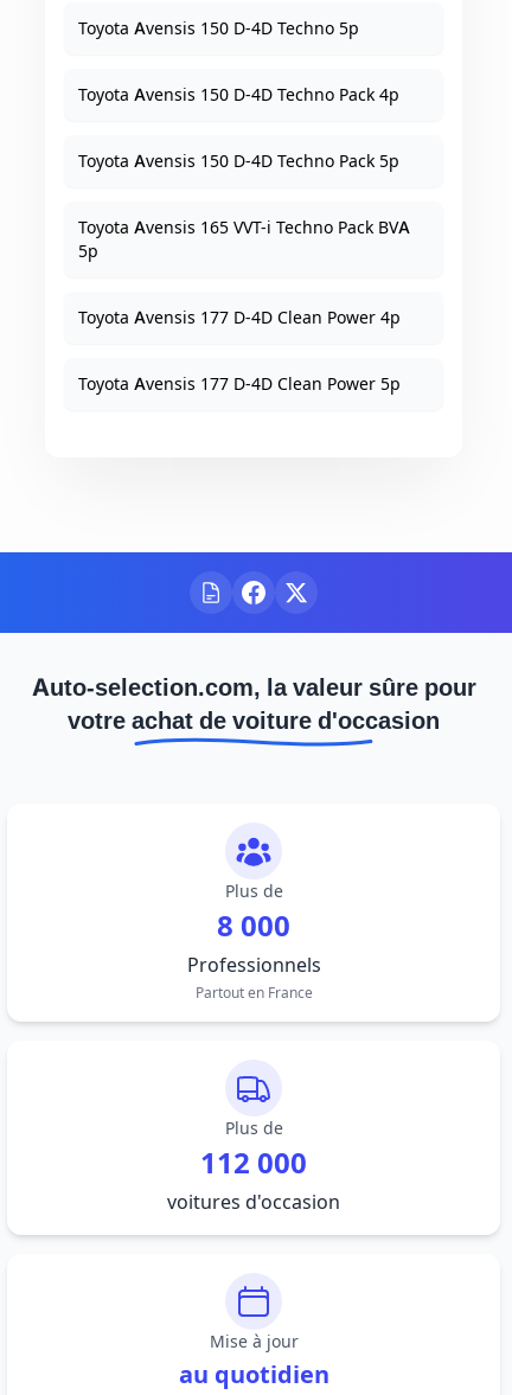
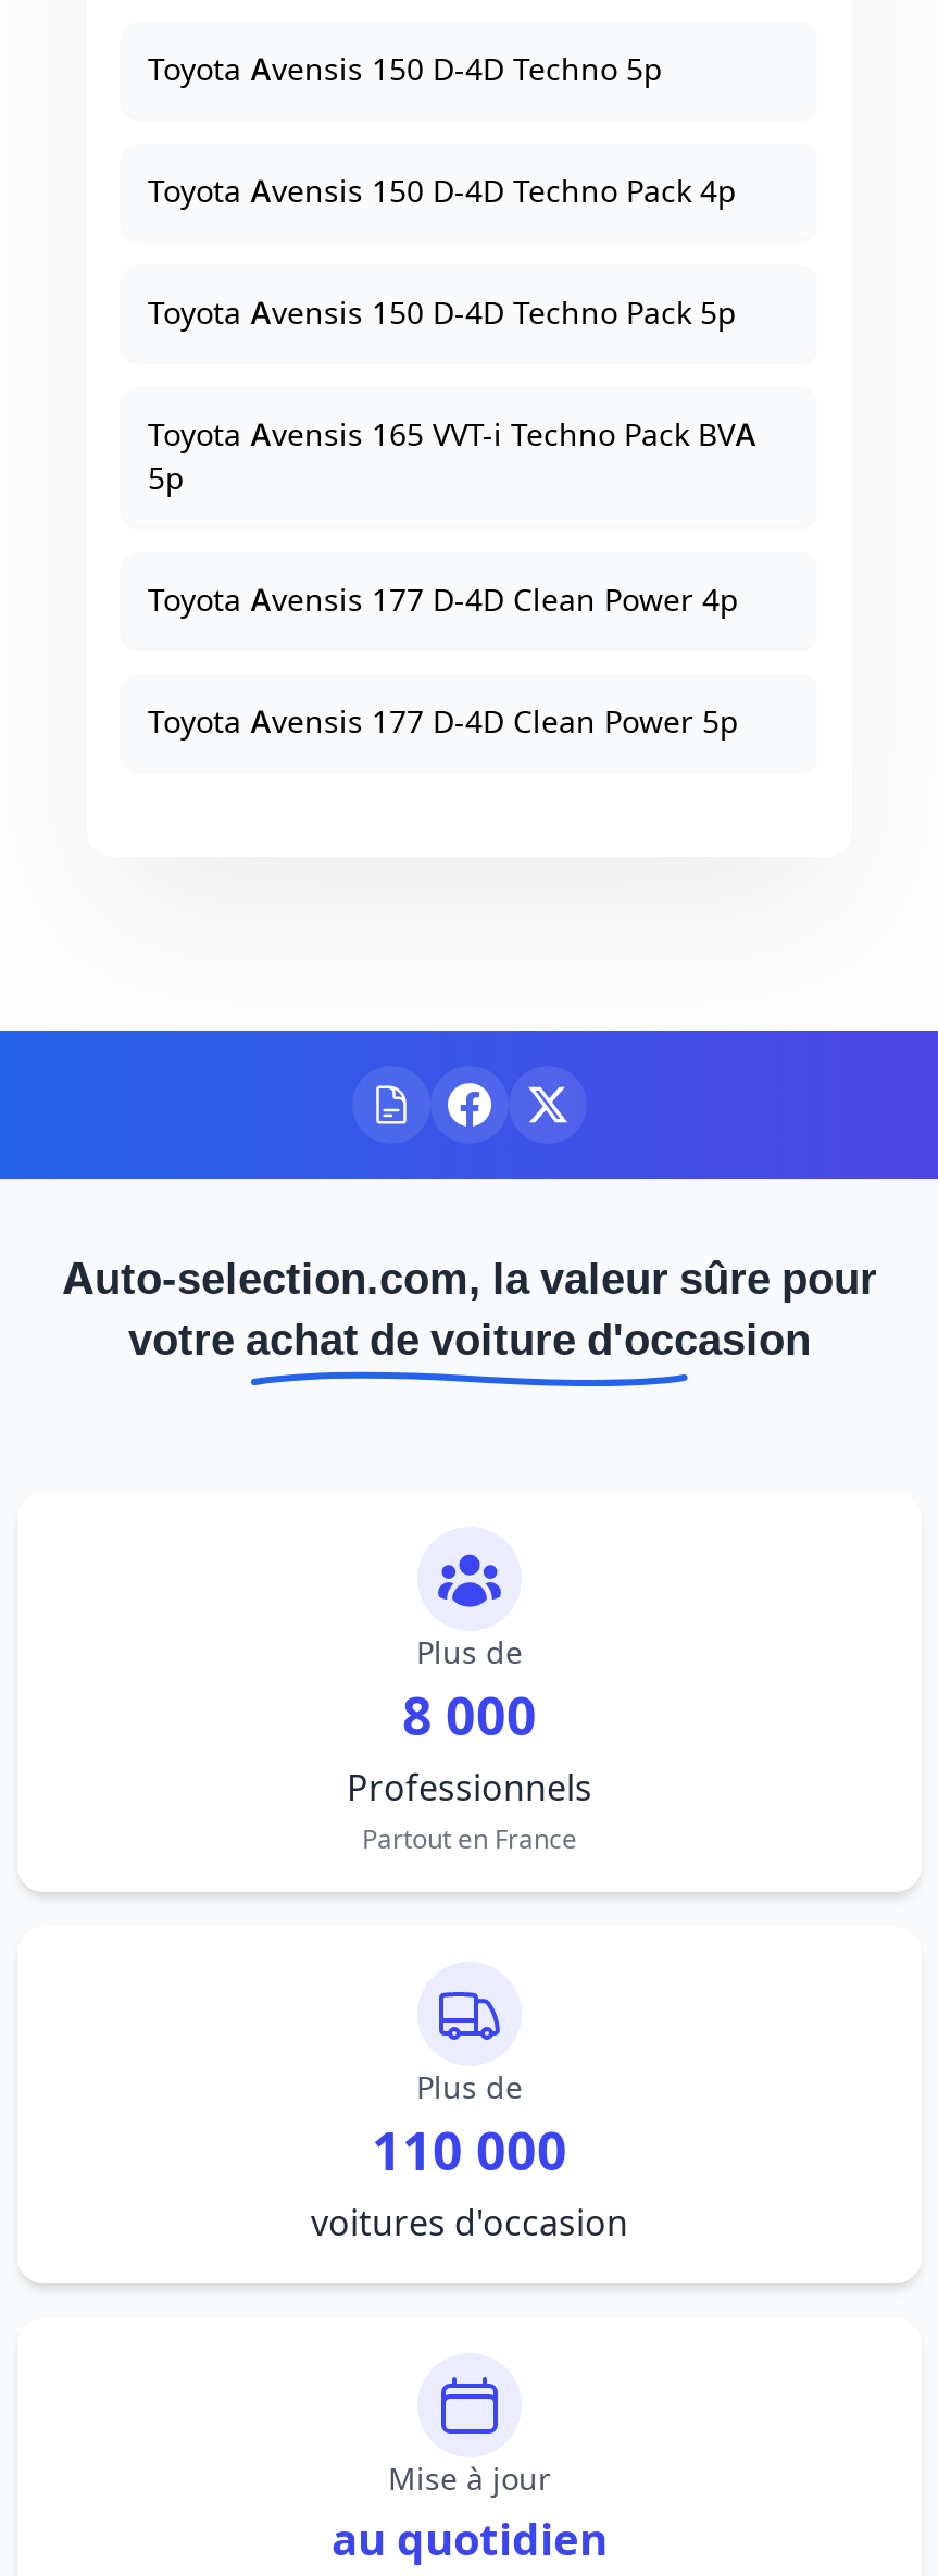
- 112 000
+ 110 000
